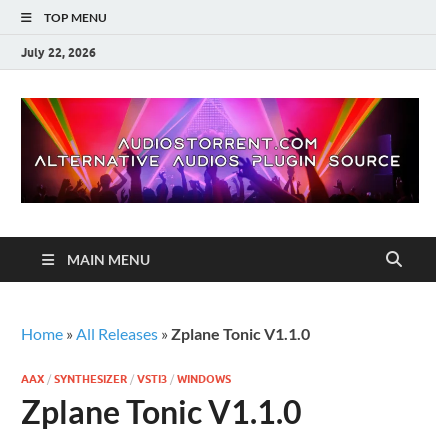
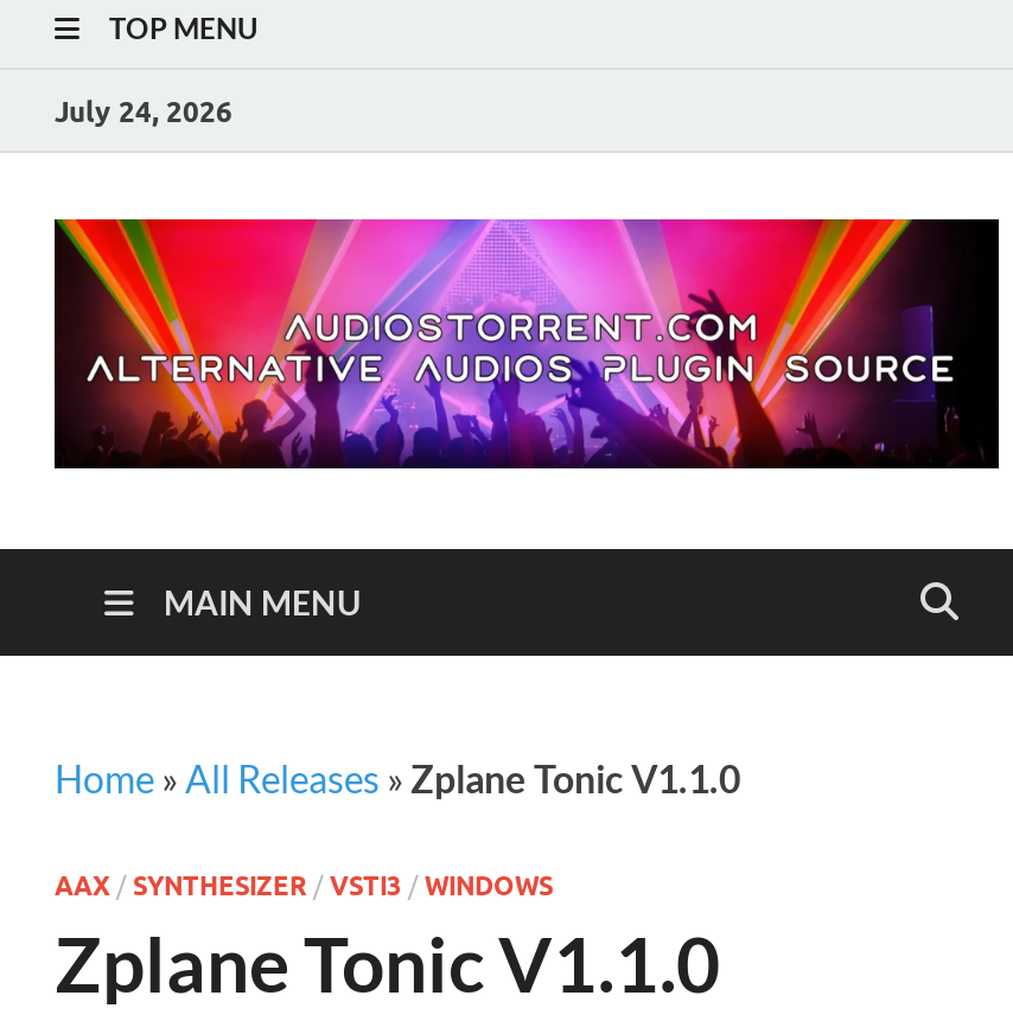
- July 22, 2026
+ July 24, 2026
